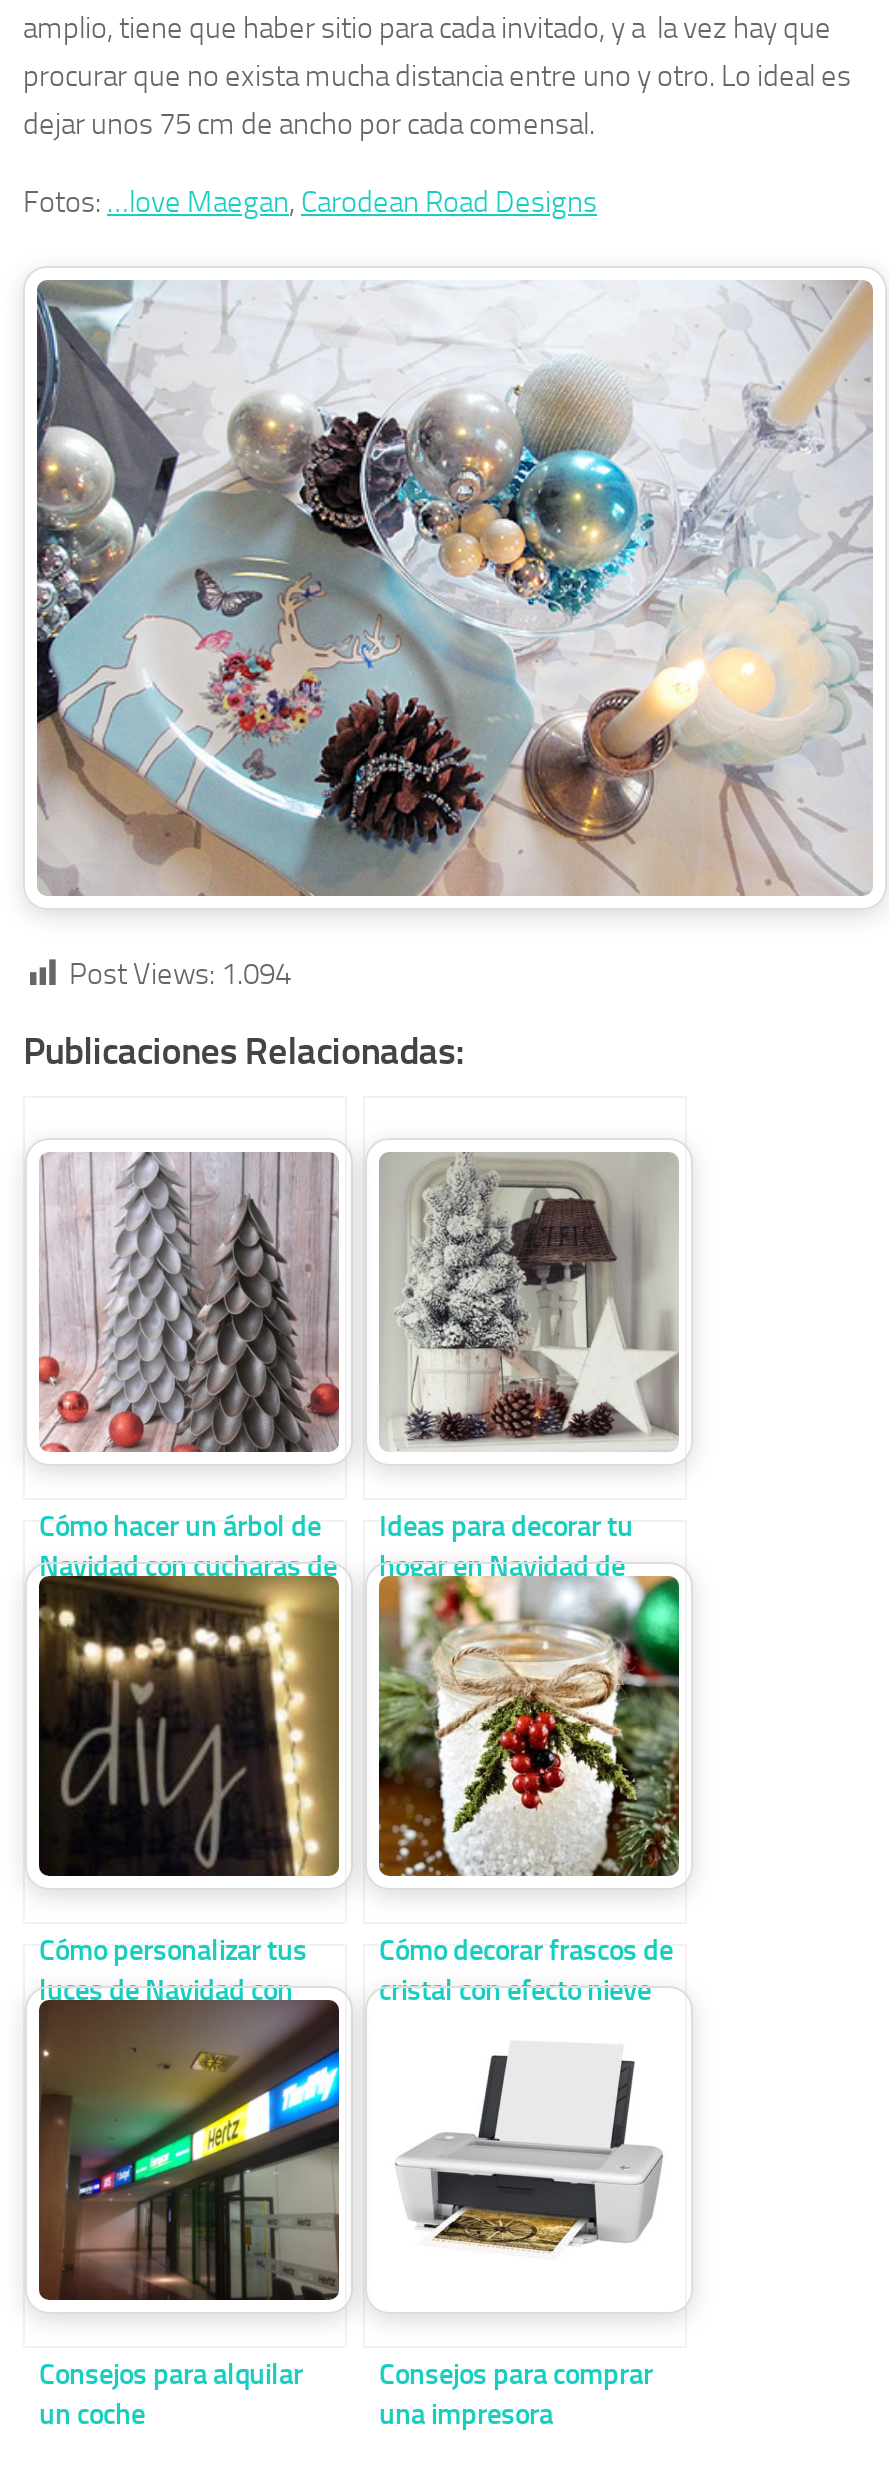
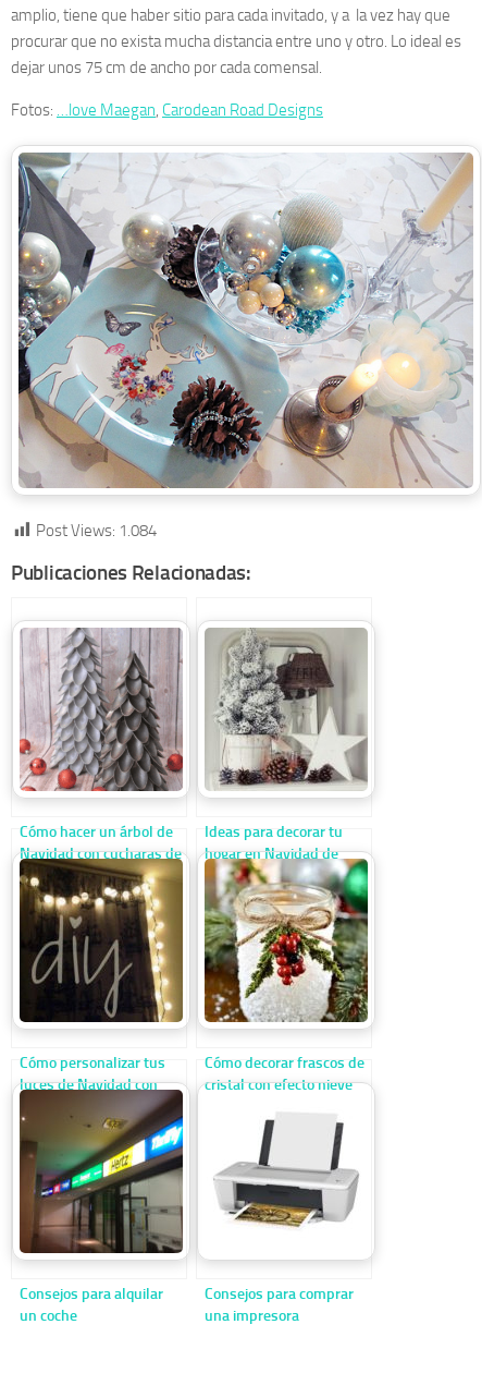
- Post Views: 1.094
+ Post Views: 1.084
